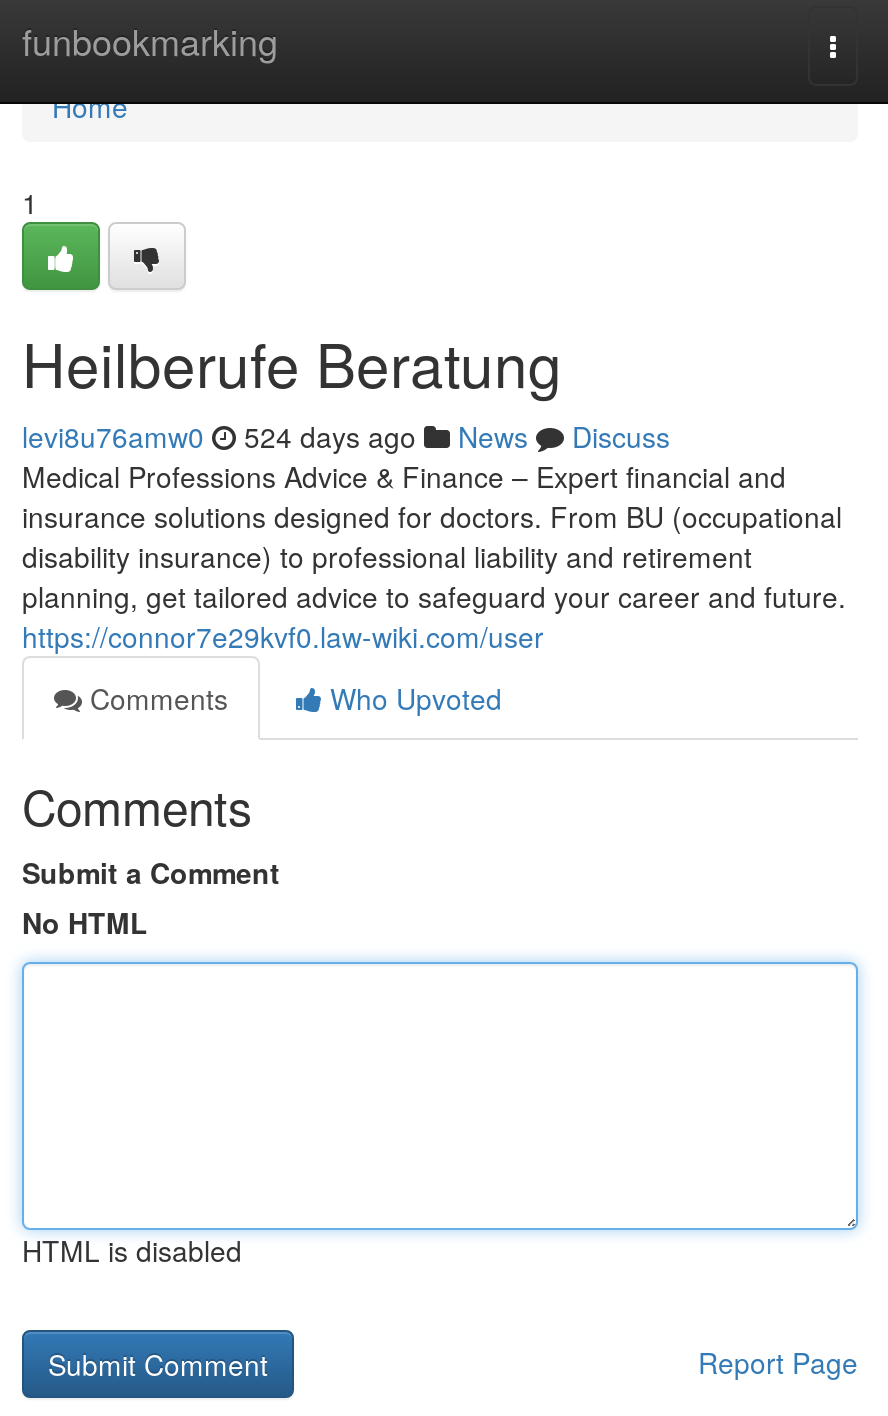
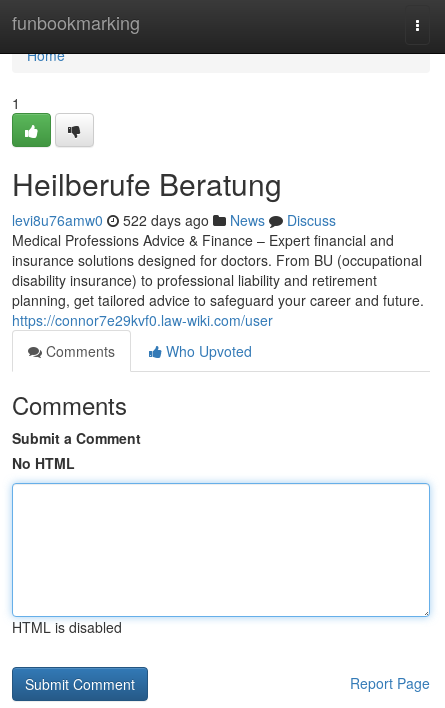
- levi8u76amw0 524 days ago News Discuss
+ levi8u76amw0 522 days ago News Discuss
